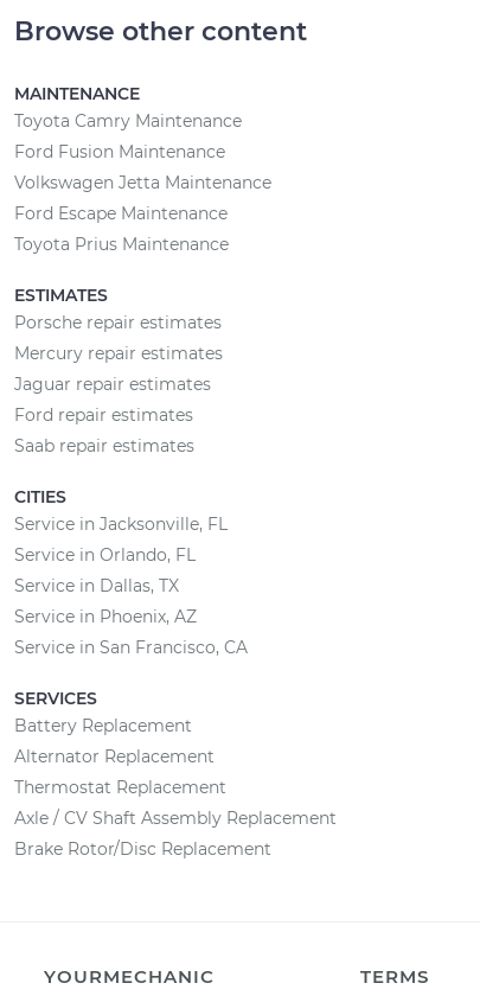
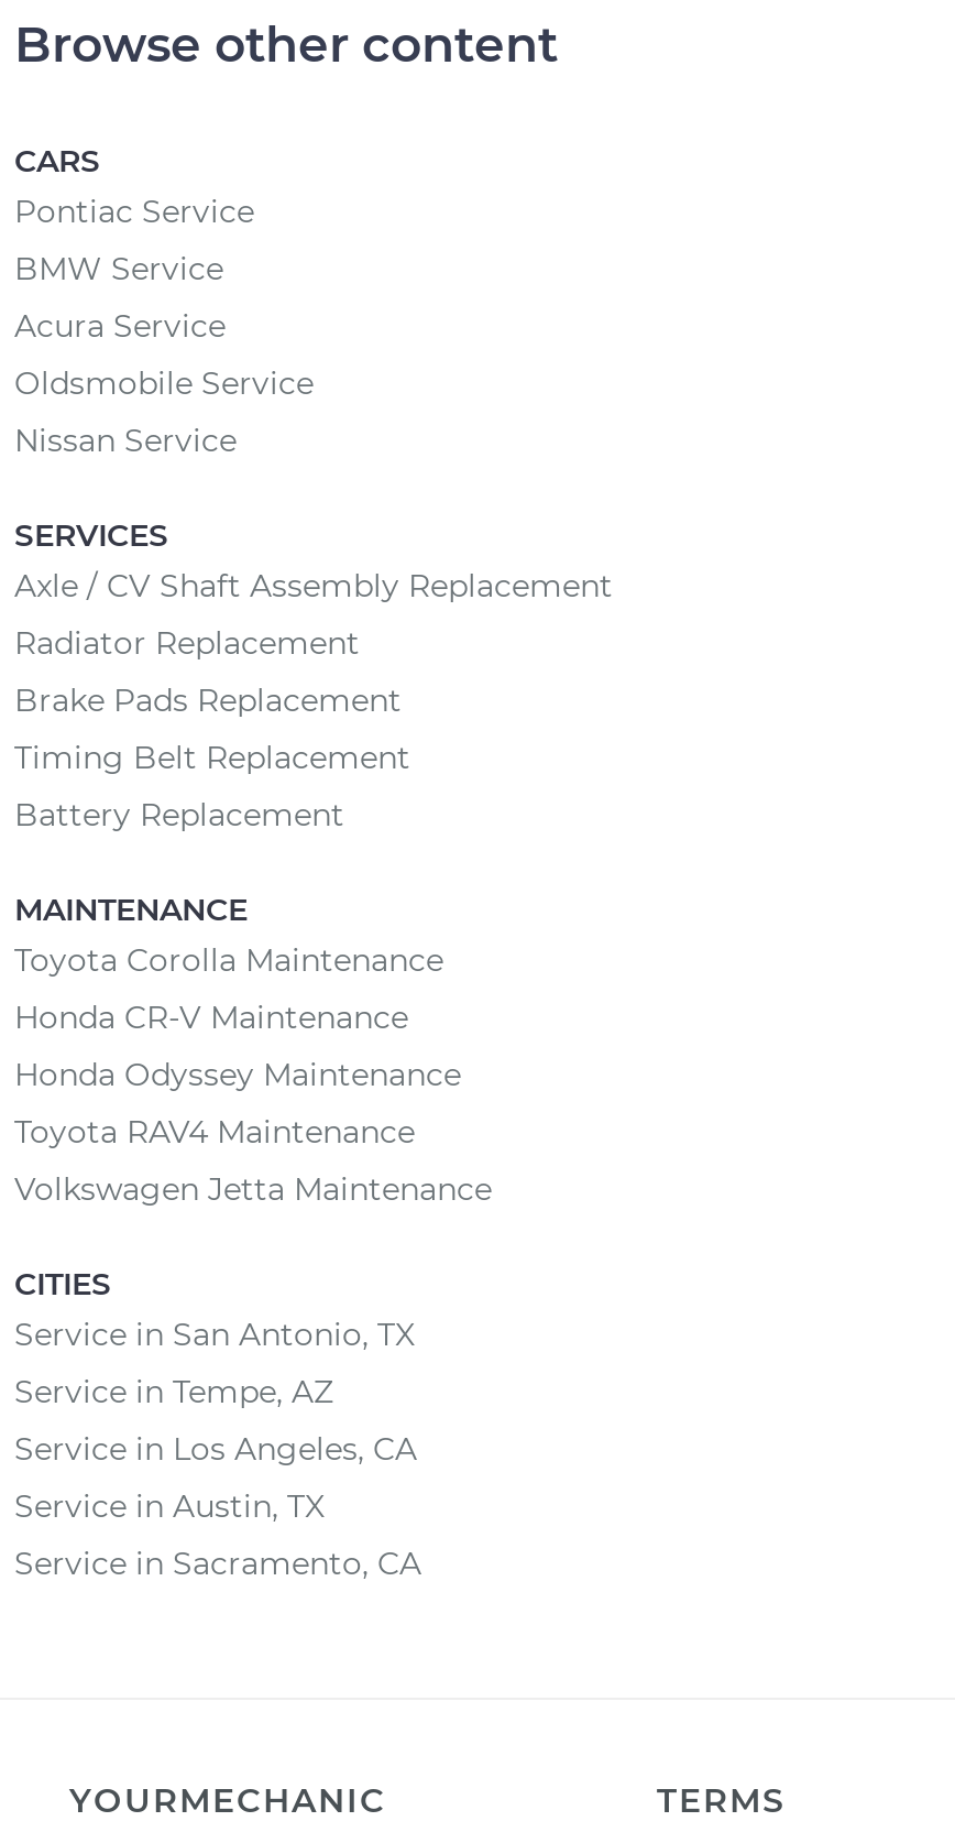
+ CARS
+ Pontiac Service
+ BMW Service
+ Acura Service
+ Oldsmobile Service
+ Nissan Service
+ Radiator Replacement
+ Brake Pads Replacement
+ Timing Belt Replacement

moved down: MAINTENANCE

- Toyota Camry Maintenance
- Ford Fusion Maintenance
+ Toyota Corolla Maintenance
+ Honda CR-V Maintenance
+ Honda Odyssey Maintenance
+ Toyota RAV4 Maintenance

moved down: Volkswagen Jetta Maintenance

- Ford Escape Maintenance
- Toyota Prius Maintenance
- ESTIMATES
- Porsche repair estimates
- Mercury repair estimates
- Jaguar repair estimates
- Ford repair estimates
- Saab repair estimates

moved down: CITIES

- Service in Jacksonville, FL
- Service in Orlando, FL
- Service in Dallas, TX
- Service in Phoenix, AZ
- Service in San Francisco, CA
- Alternator Replacement
- Thermostat Replacement
- Brake Rotor/Disc Replacement
+ Service in San Antonio, TX
+ Service in Tempe, AZ
+ Service in Los Angeles, CA
+ Service in Austin, TX
+ Service in Sacramento, CA

moved up: SERVICES | Battery Replacement

moved up: Axle / CV Shaft Assembly Replacement
